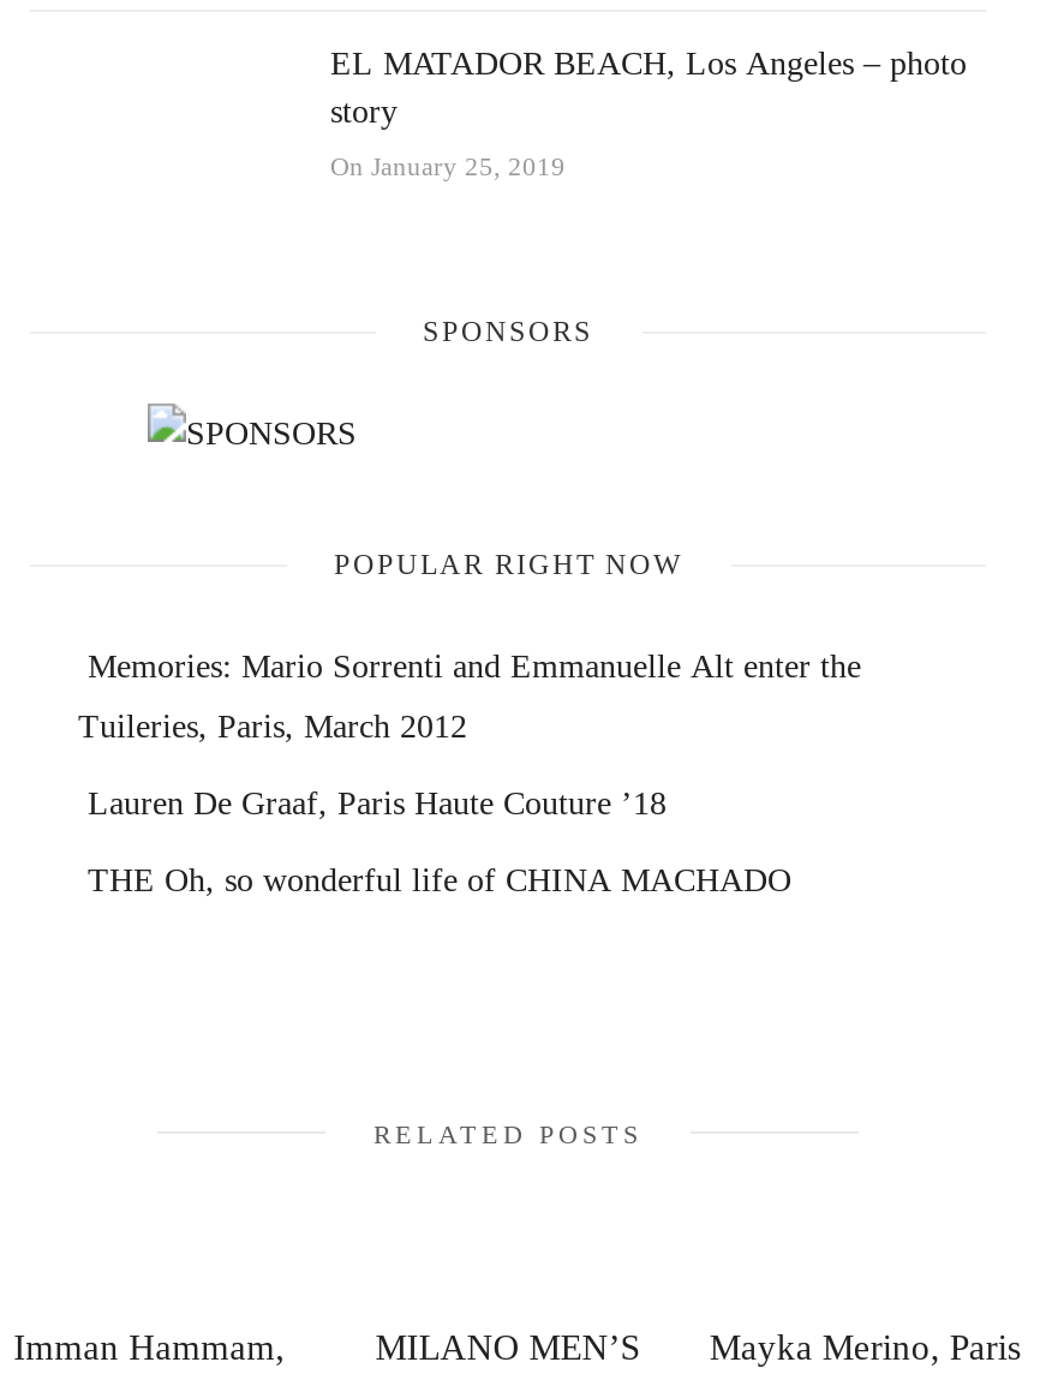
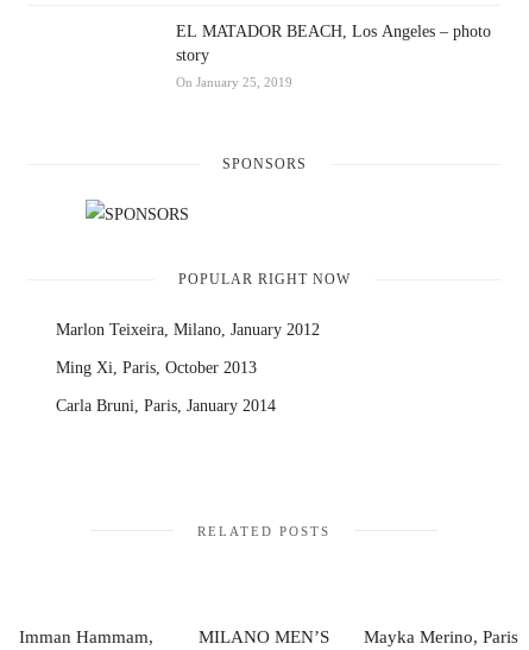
- Memories: Mario Sorrenti and Emmanuelle Alt enter the
- Tuileries, Paris, March 2012
- Lauren De Graaf, Paris Haute Couture ’18
- THE Oh, so wonderful life of CHINA MACHADO
+ Marlon Teixeira, Milano, January 2012
+ Ming Xi, Paris, October 2013
+ Carla Bruni, Paris, January 2014
